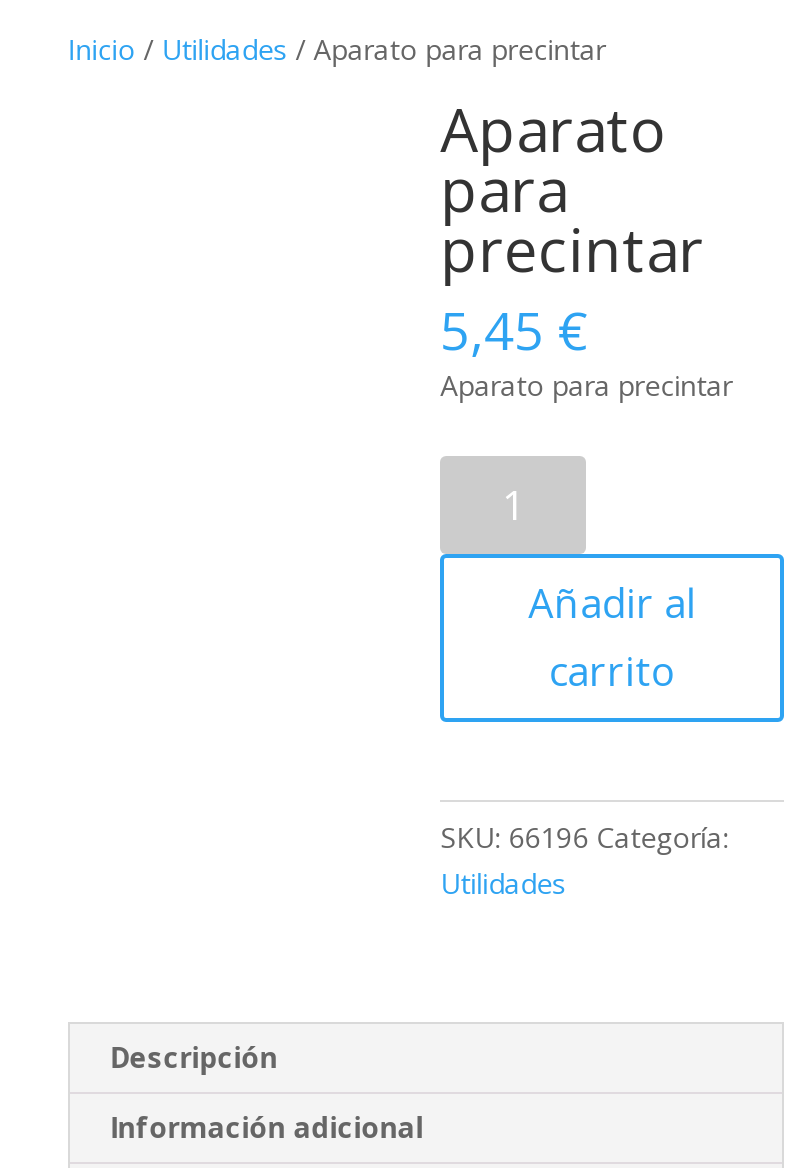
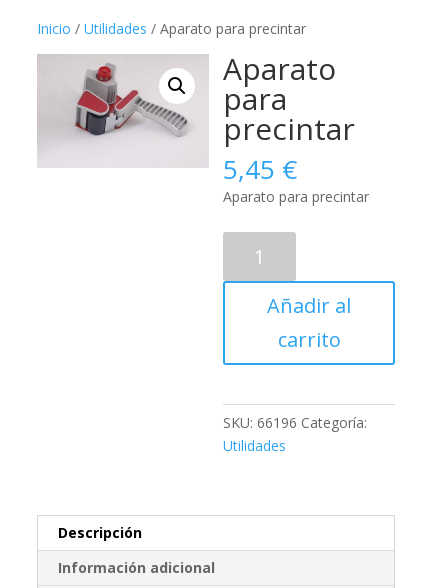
+ [image]
